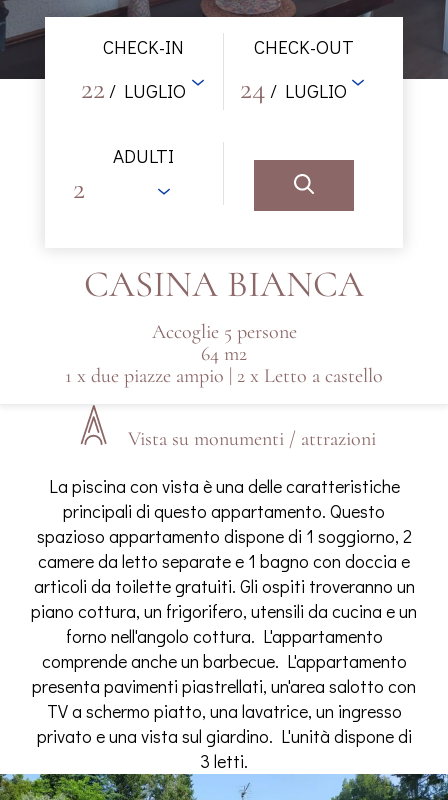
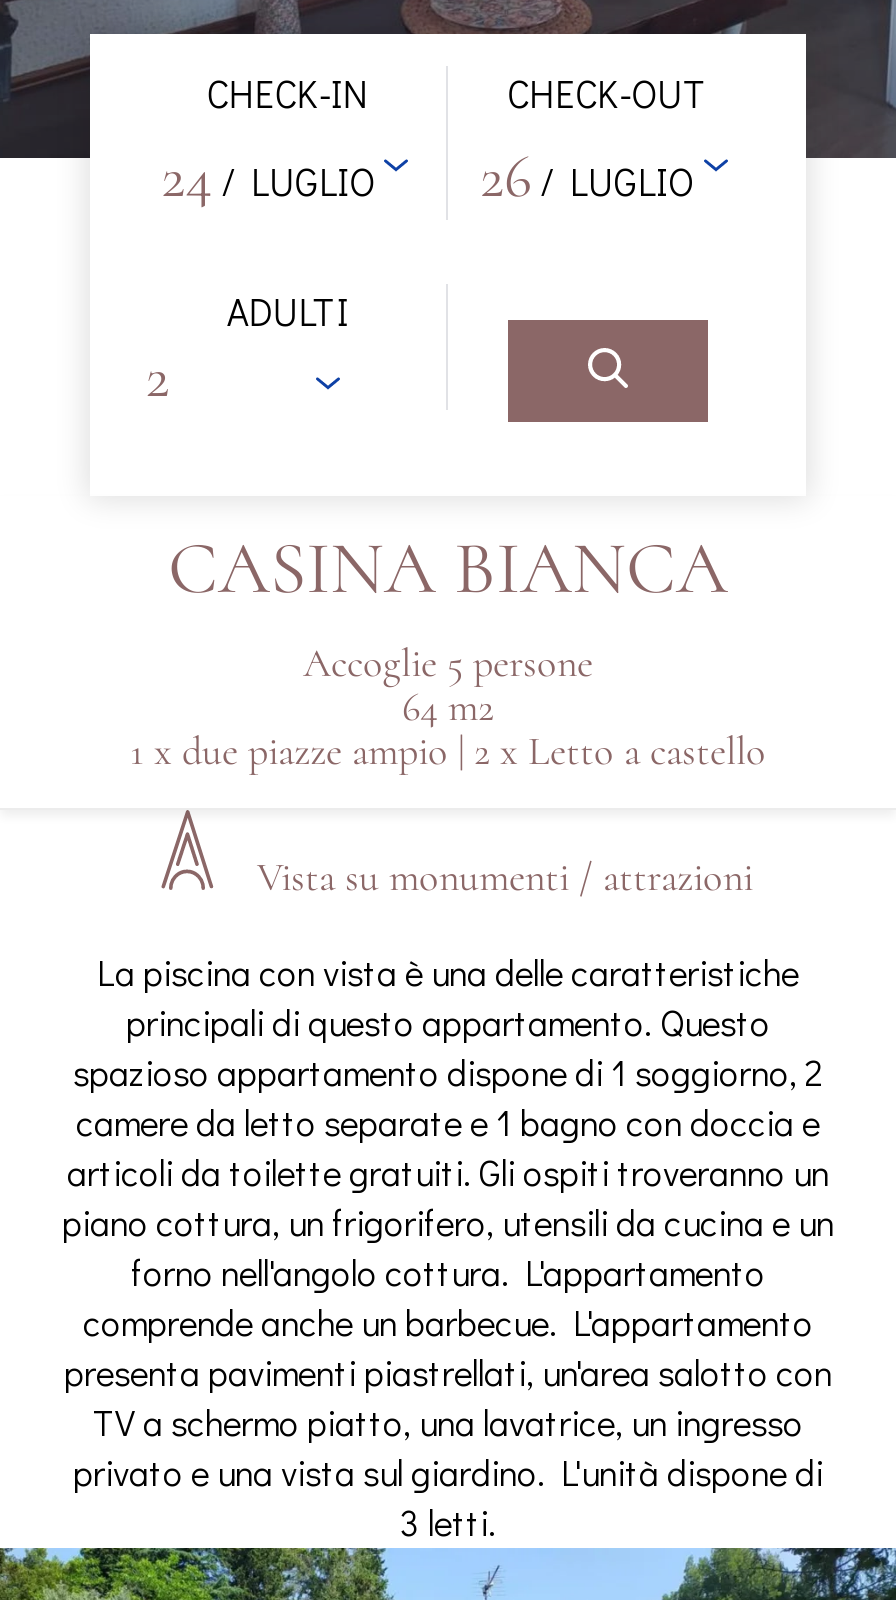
- 22 / LUGLIO
+ 24 / LUGLIO

- 24 / LUGLIO
+ 26 / LUGLIO
